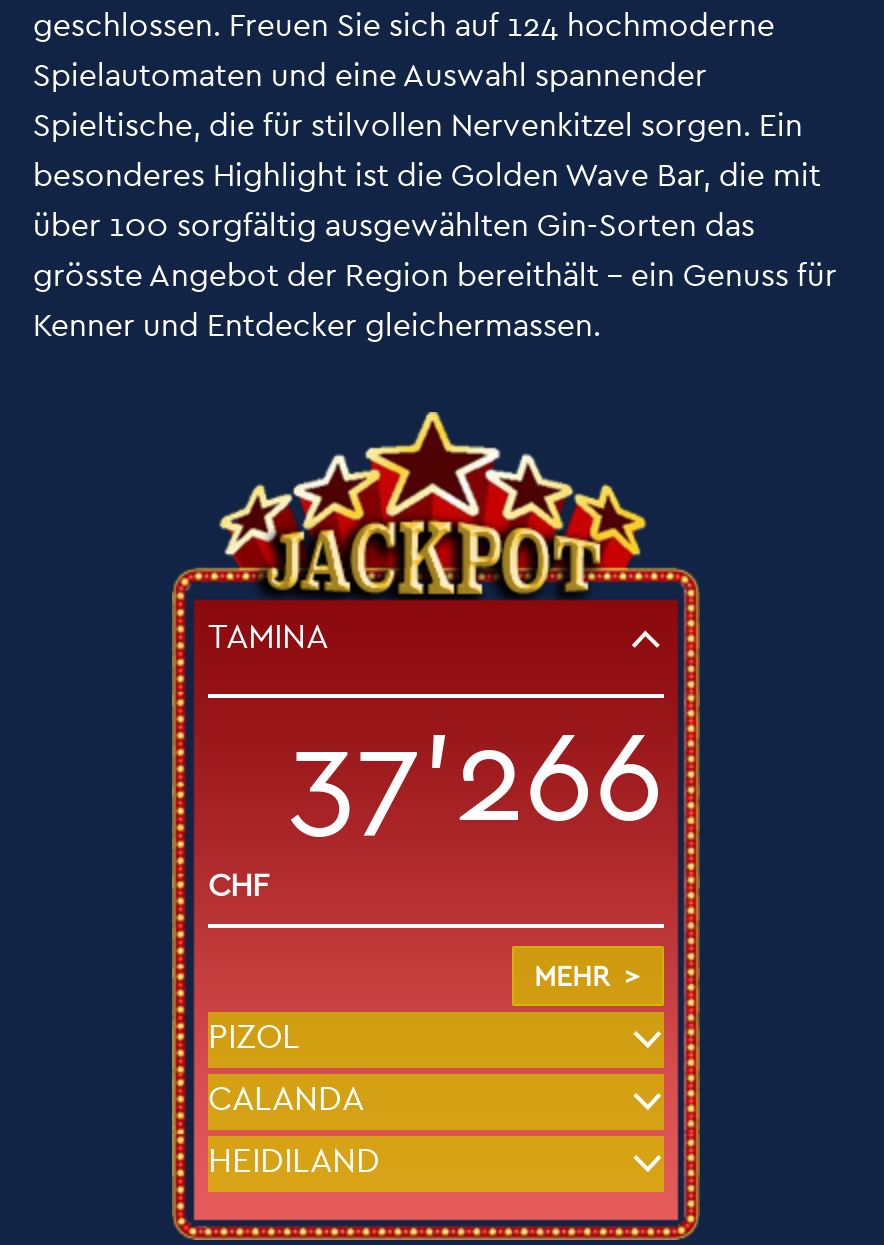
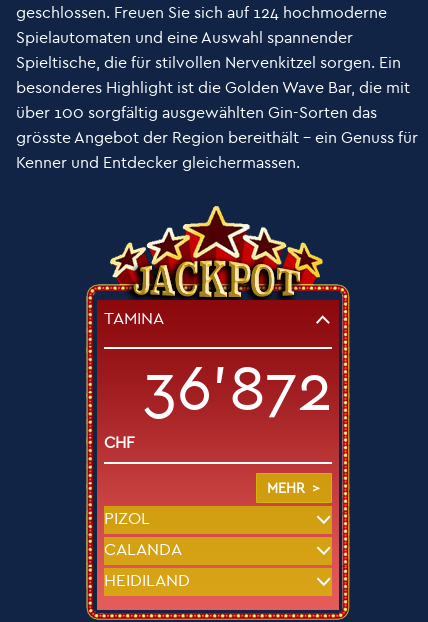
- 37'266
+ 36'872
